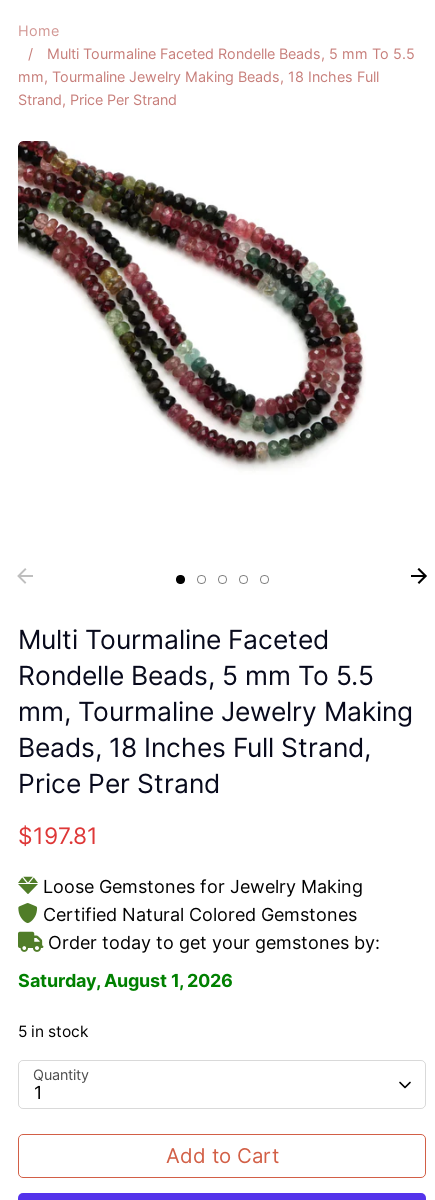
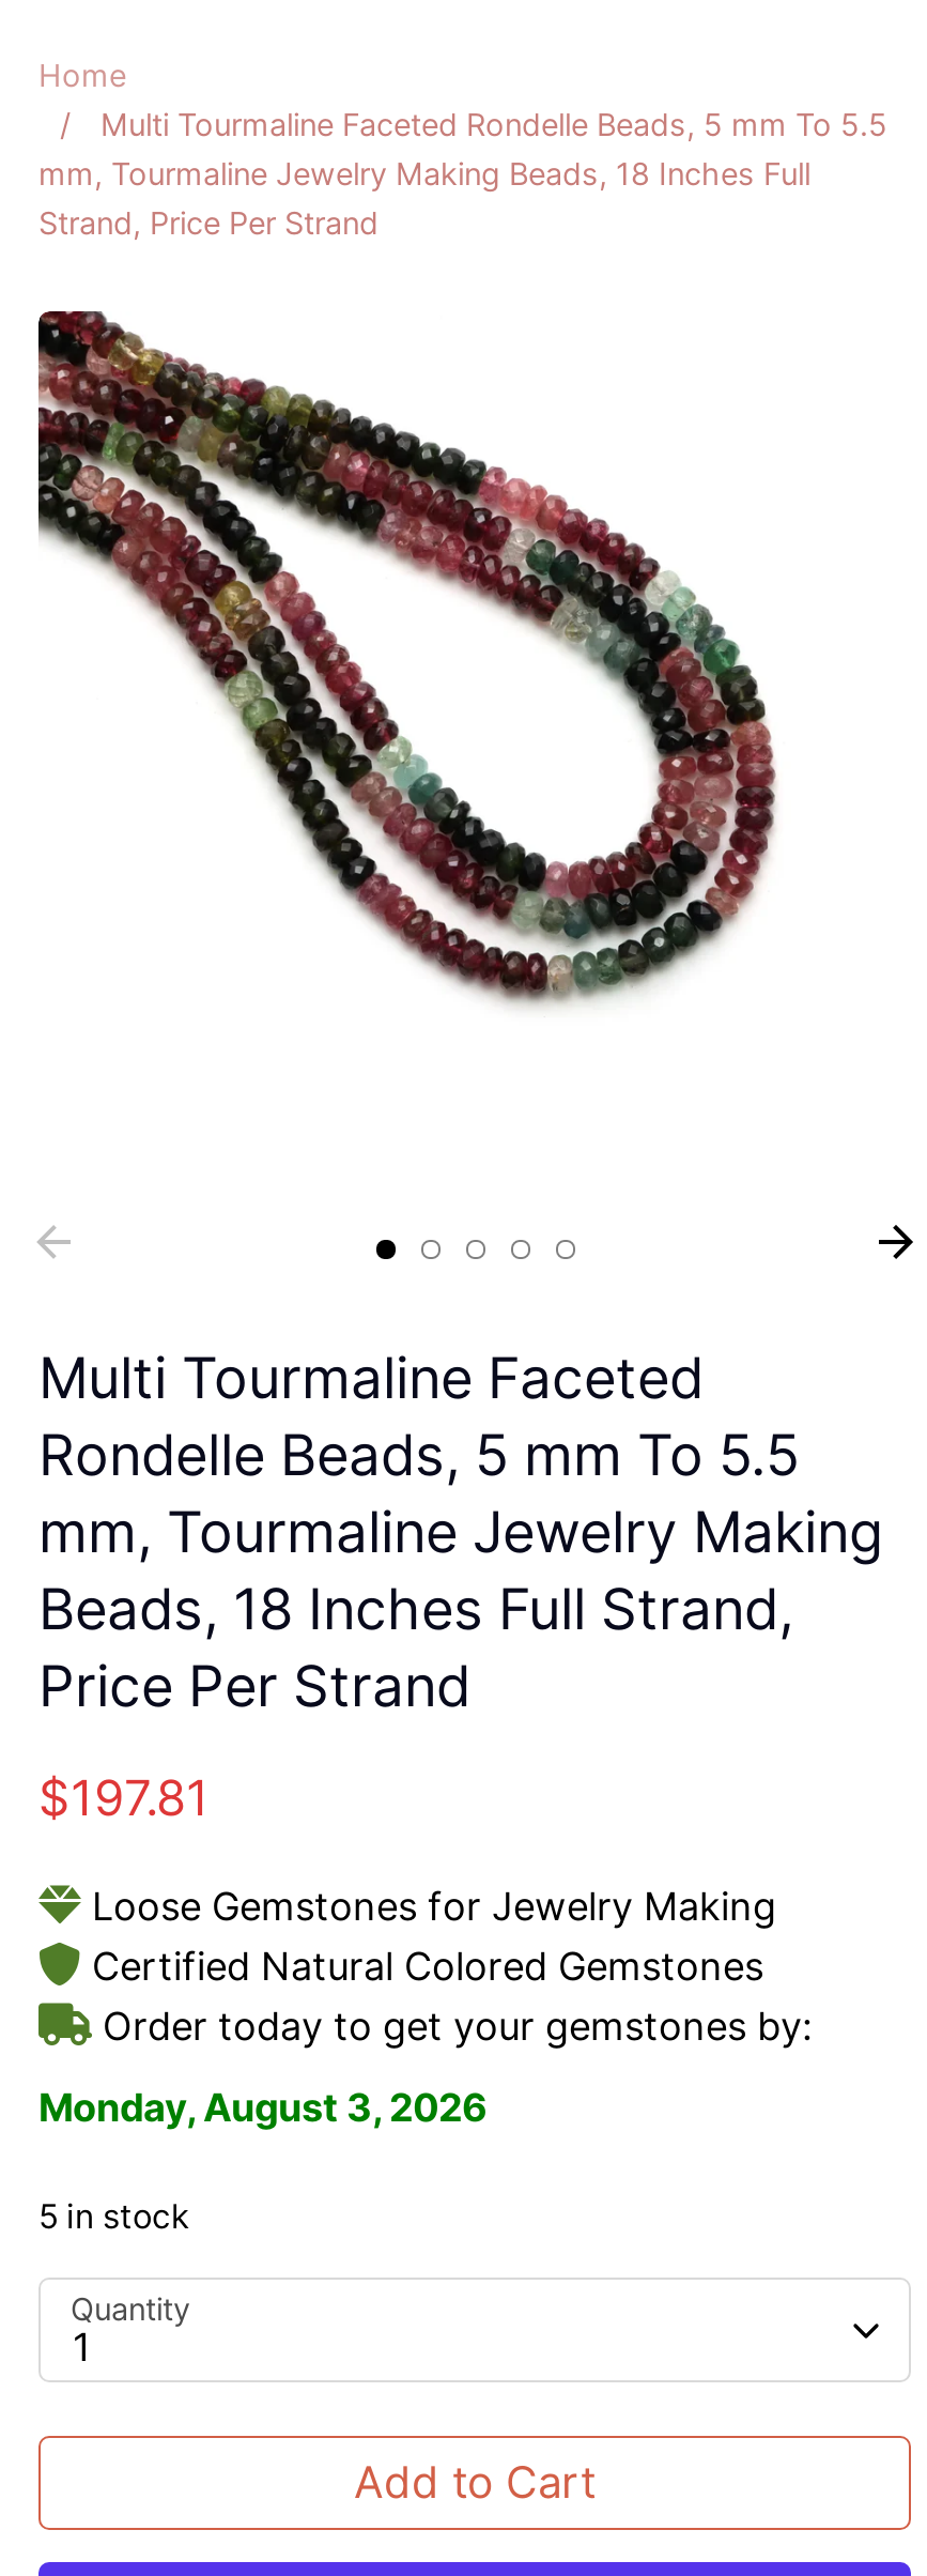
- Saturday, August 1, 2026
+ Monday, August 3, 2026
